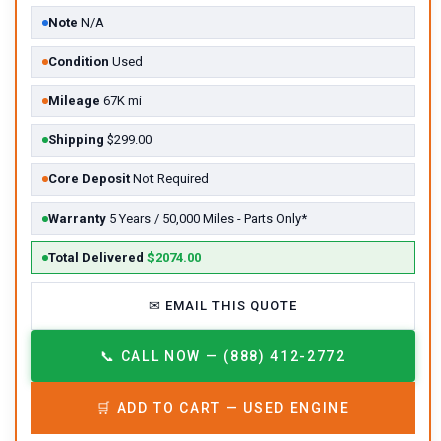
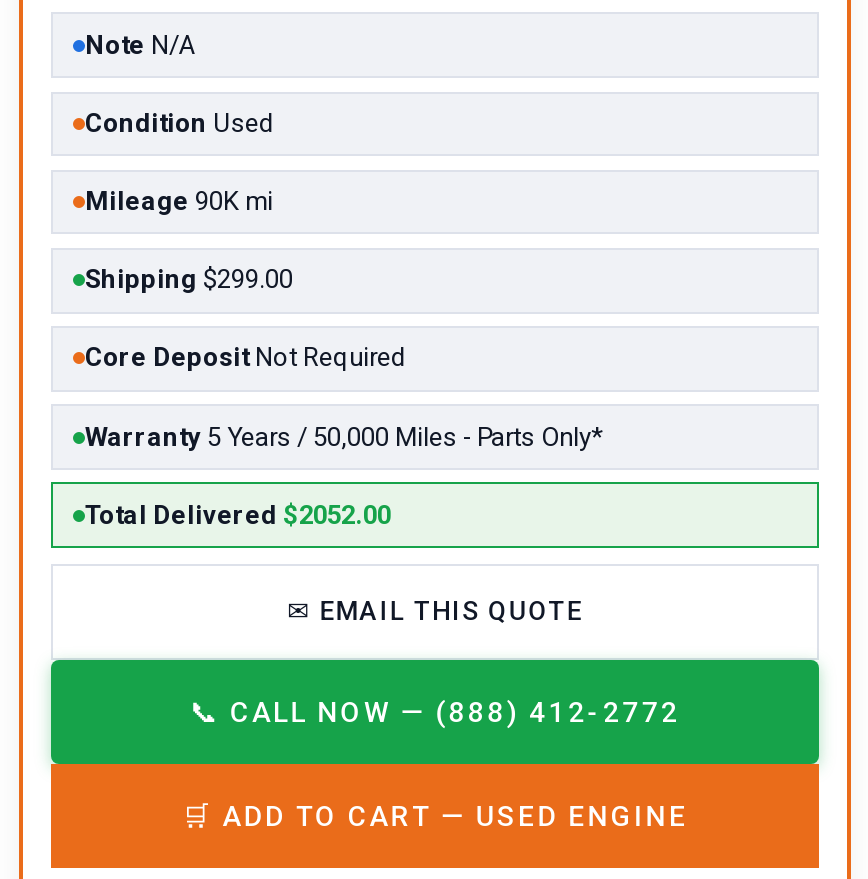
- Mileage 67K mi
+ Mileage 90K mi

- Total Delivered $2074.00
+ Total Delivered $2052.00
